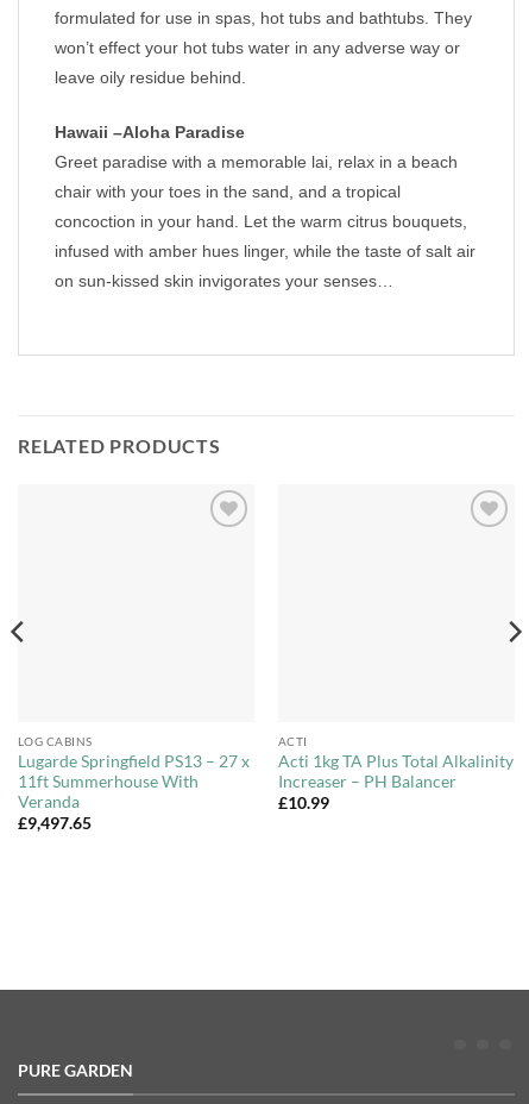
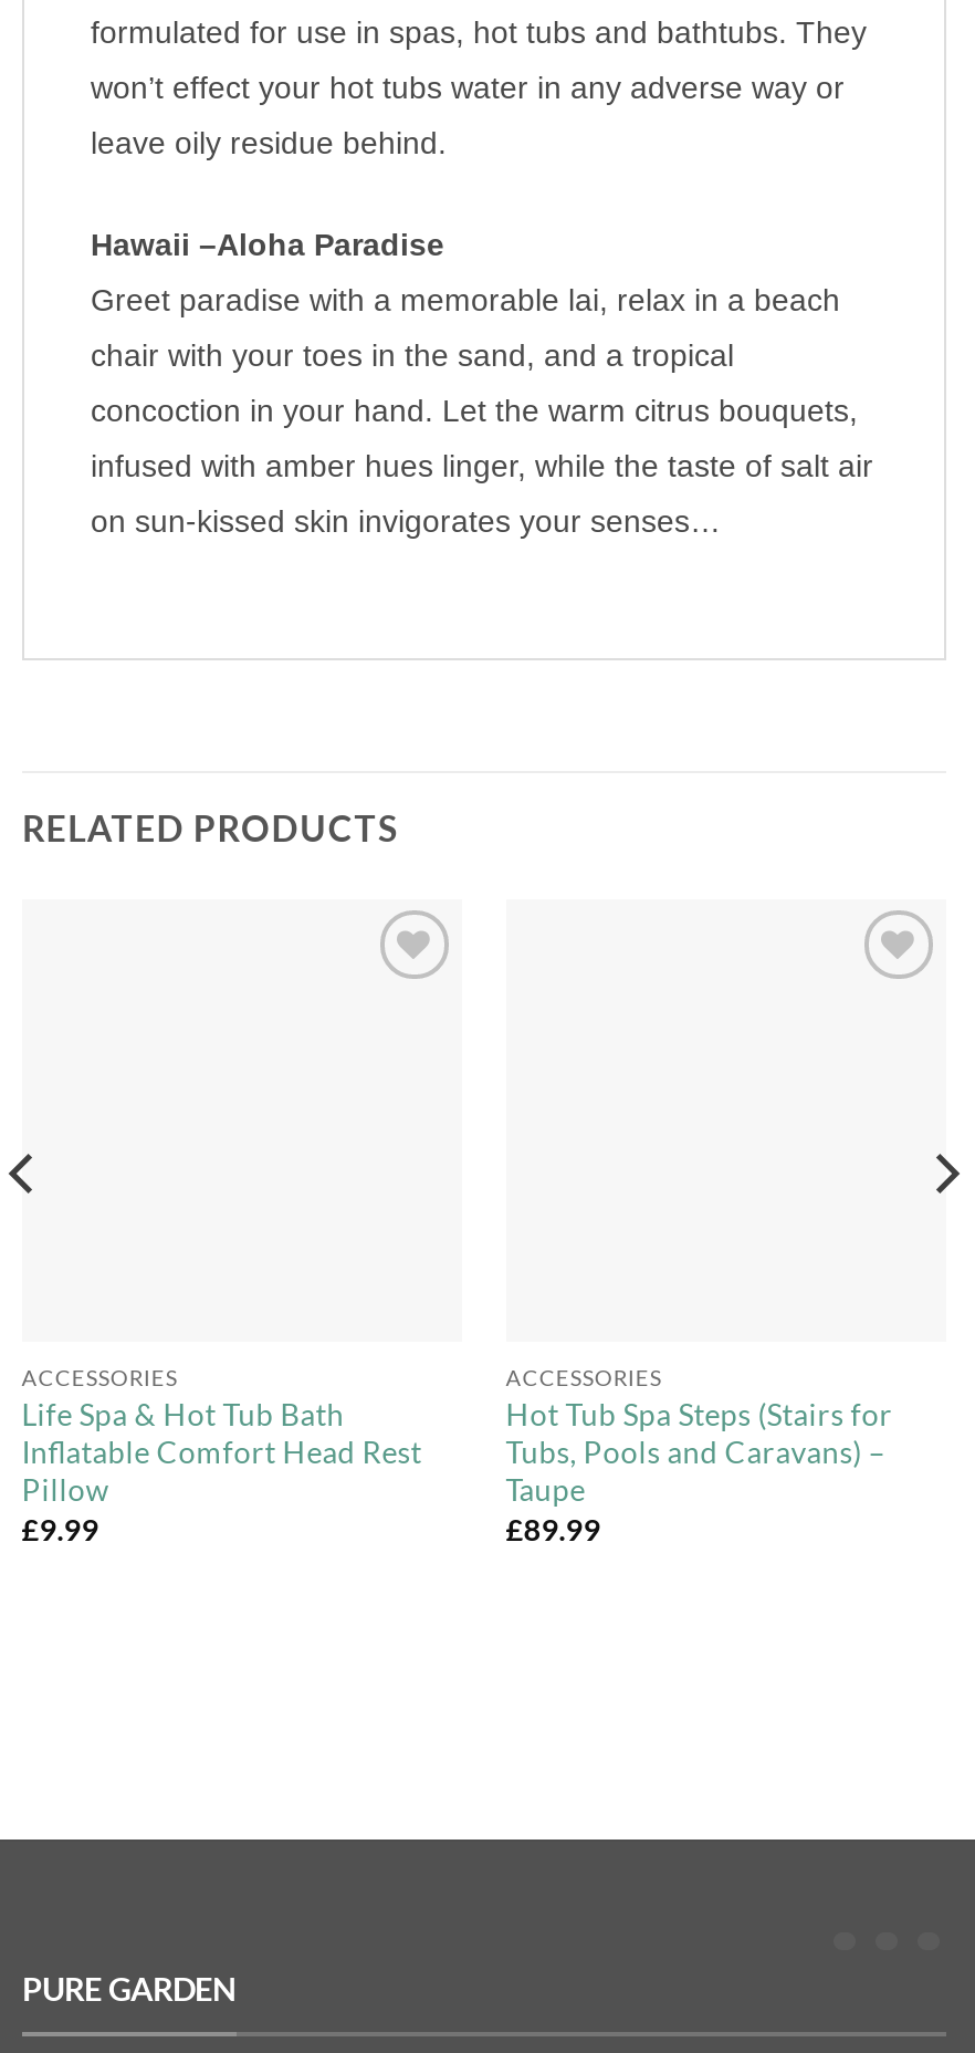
- LOG CABINS
- Lugarde Springfield PS13 – 27 x
- 11ft Summerhouse With
- Veranda
- £9,497.65
+ ACCESSORIES
+ Life Spa & Hot Tub Bath
+ Inflatable Comfort Head Rest
+ Pillow
+ £9.99

- ACTI
- Acti 1kg TA Plus Total Alkalinity
- Increaser – PH Balancer
- £10.99
+ ACCESSORIES
+ Hot Tub Spa Steps (Stairs for
+ Tubs, Pools and Caravans) –
+ Taupe
+ £89.99
